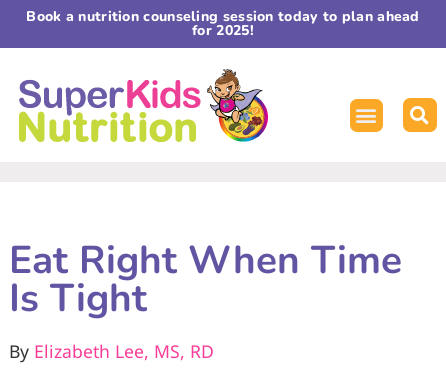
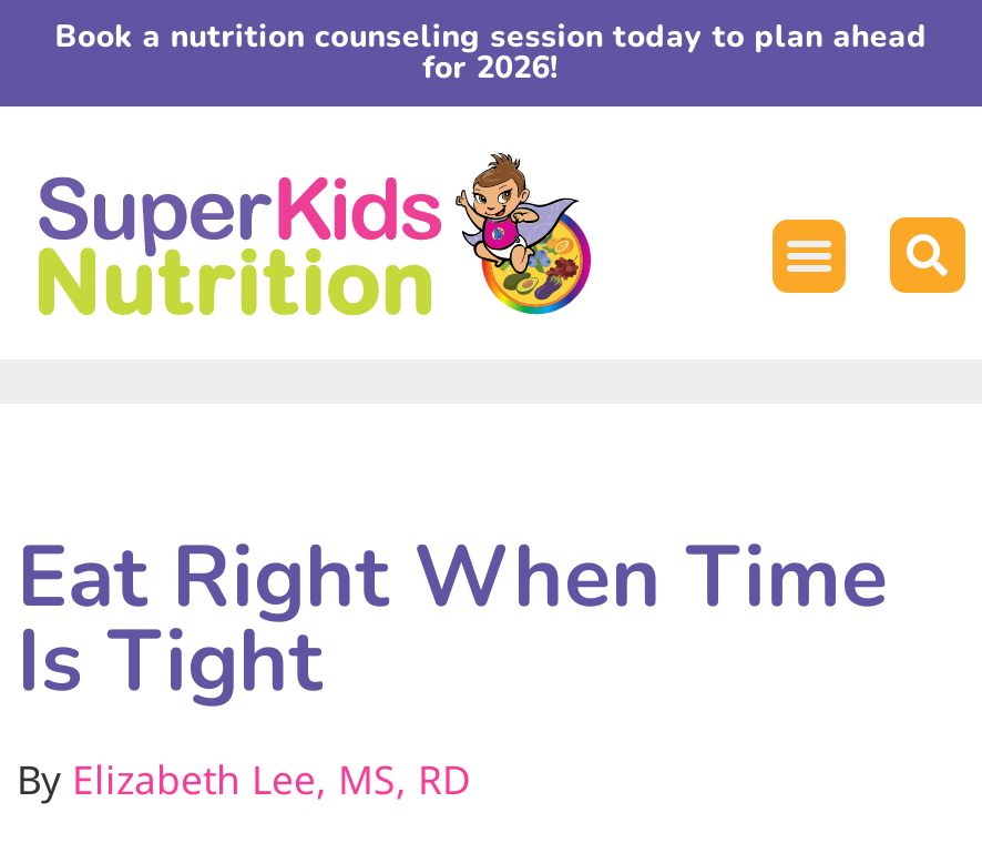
- for 2025!
+ for 2026!
